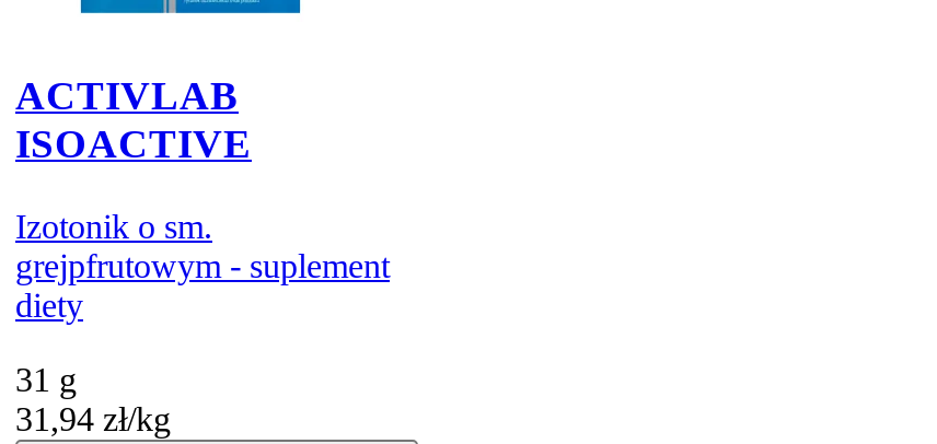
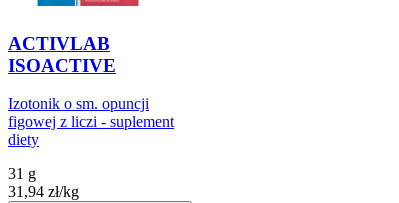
- Izotonik o sm.
- grejpfrutowym - suplement
+ Izotonik o sm. opuncji
+ figowej z liczi - suplement
